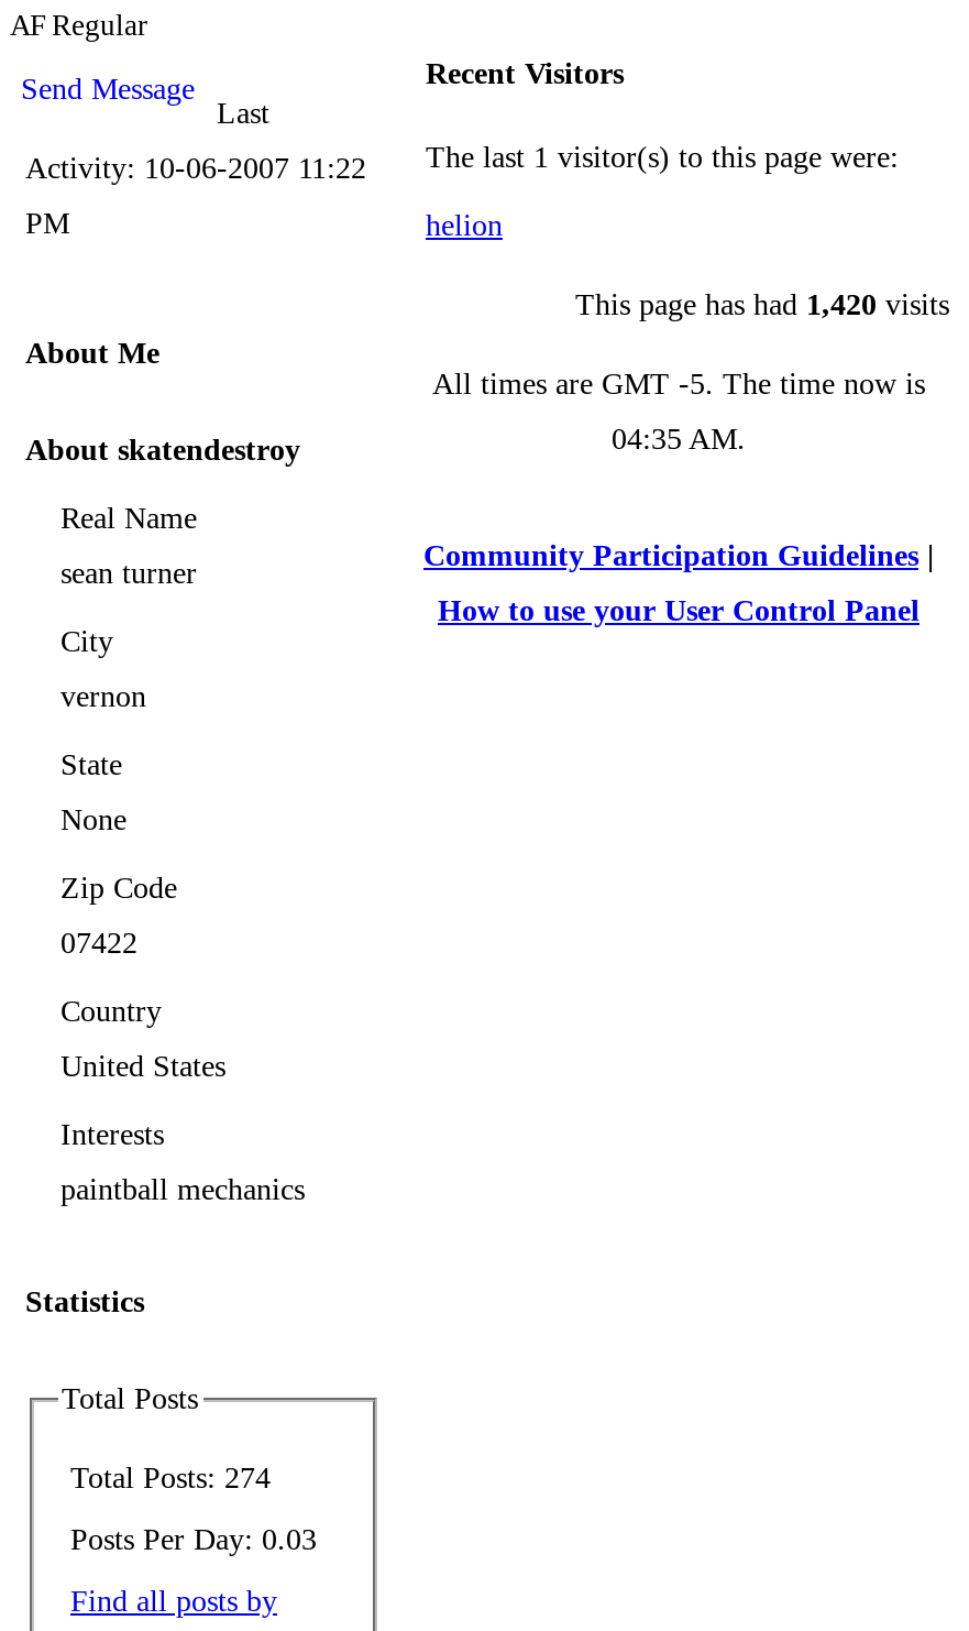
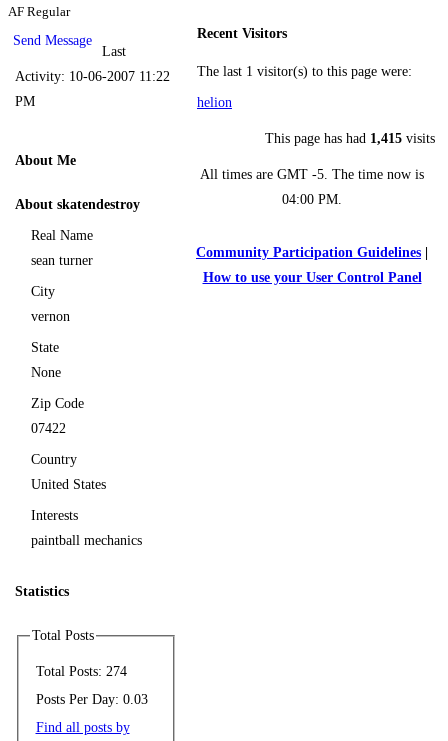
- This page has had 1,420 visits
+ This page has had 1,415 visits

- 04:35 AM.
+ 04:00 PM.
